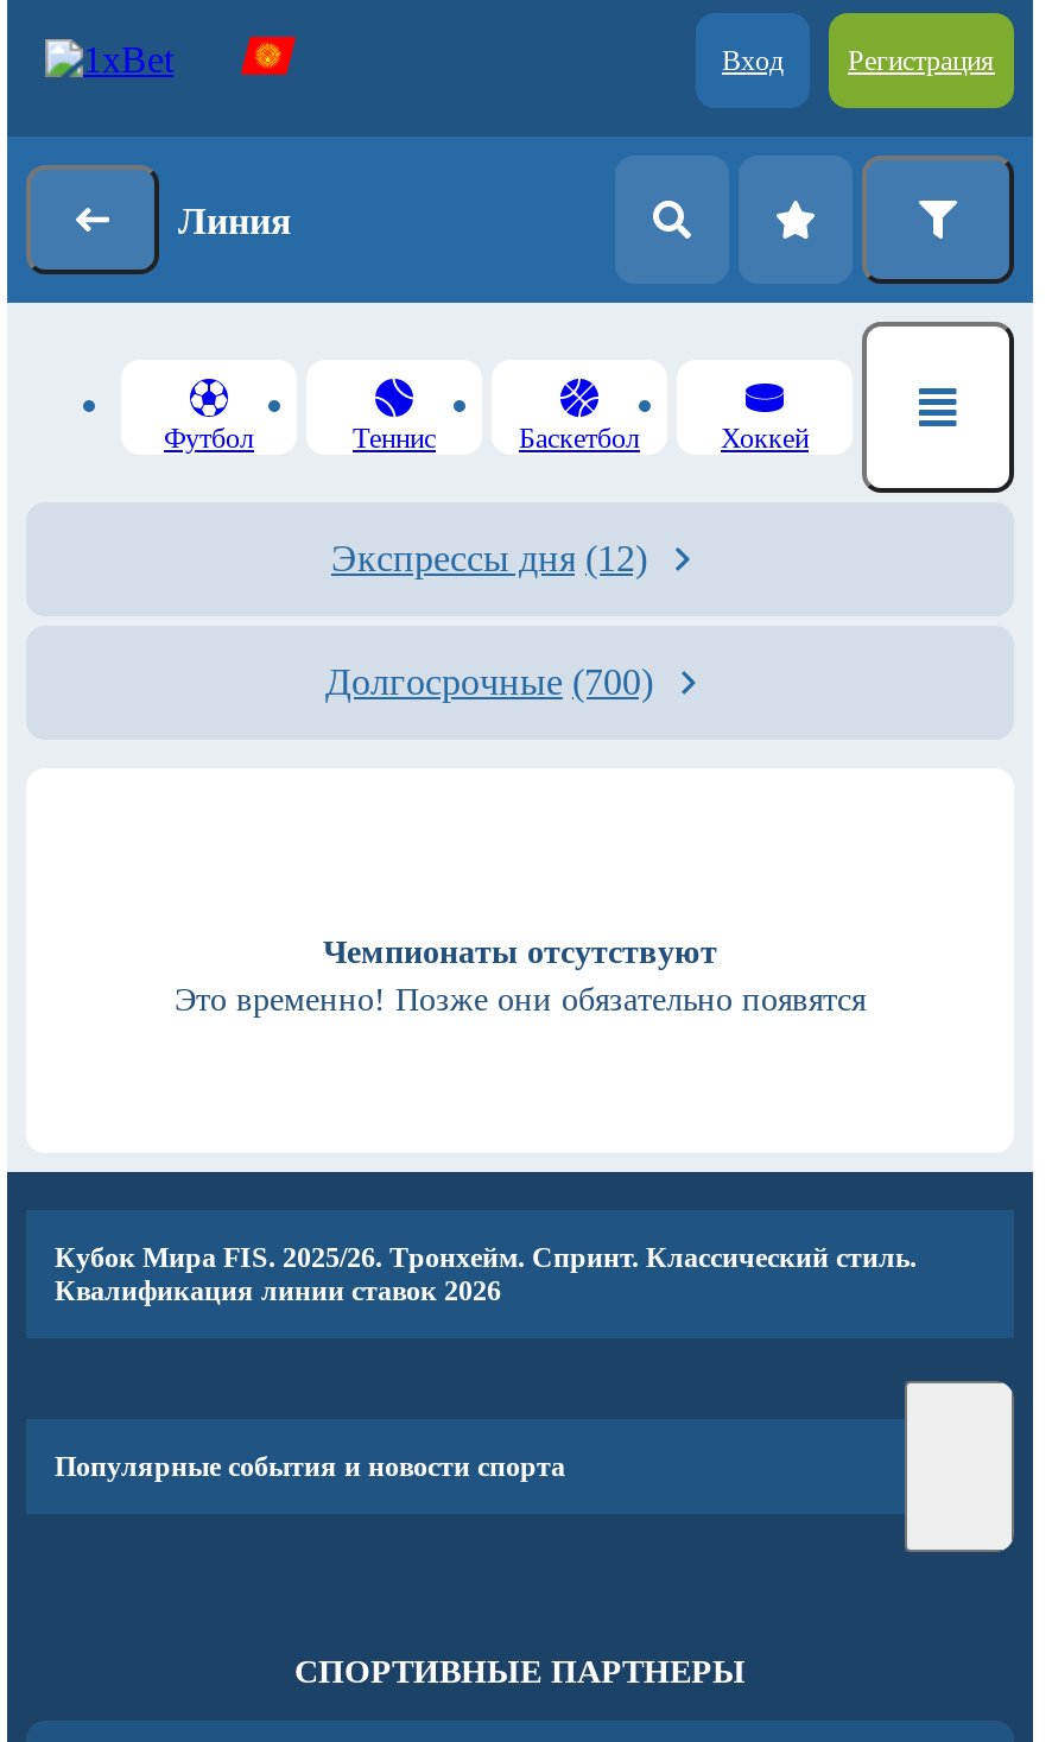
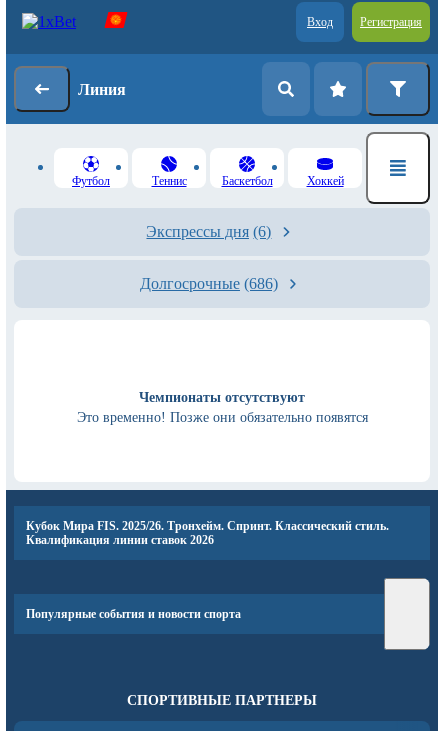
- Экспрессы дня (12)
+ Экспрессы дня (6)

- Долгосрочные (700)
+ Долгосрочные (686)
